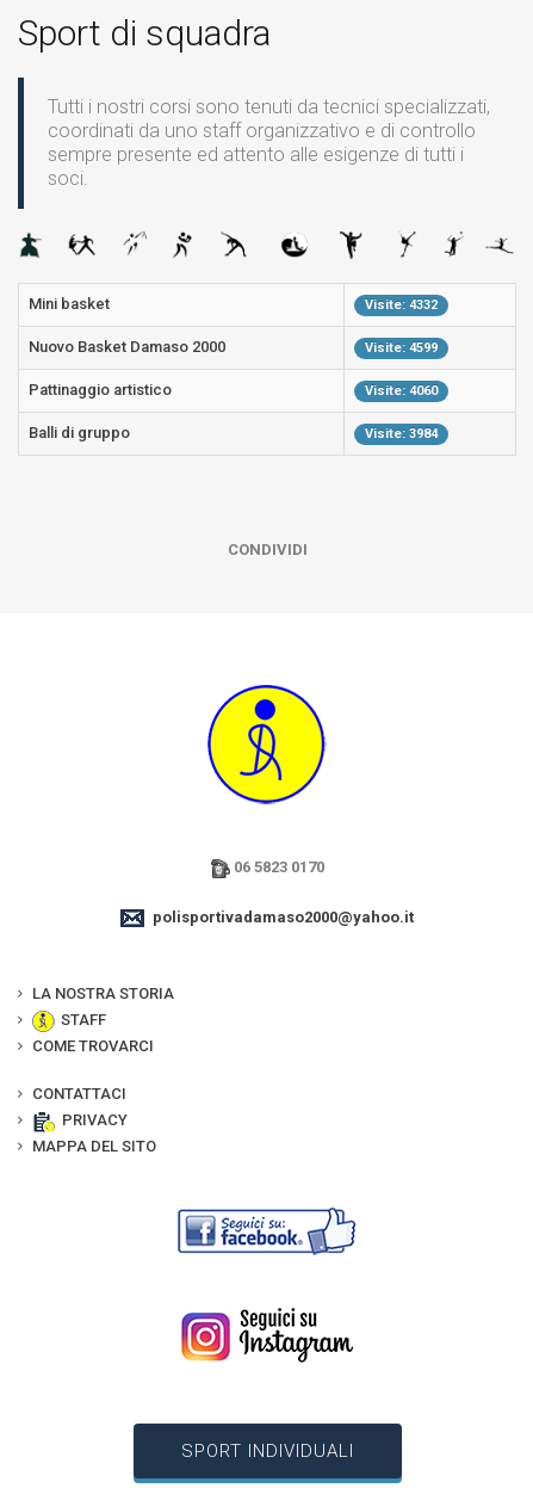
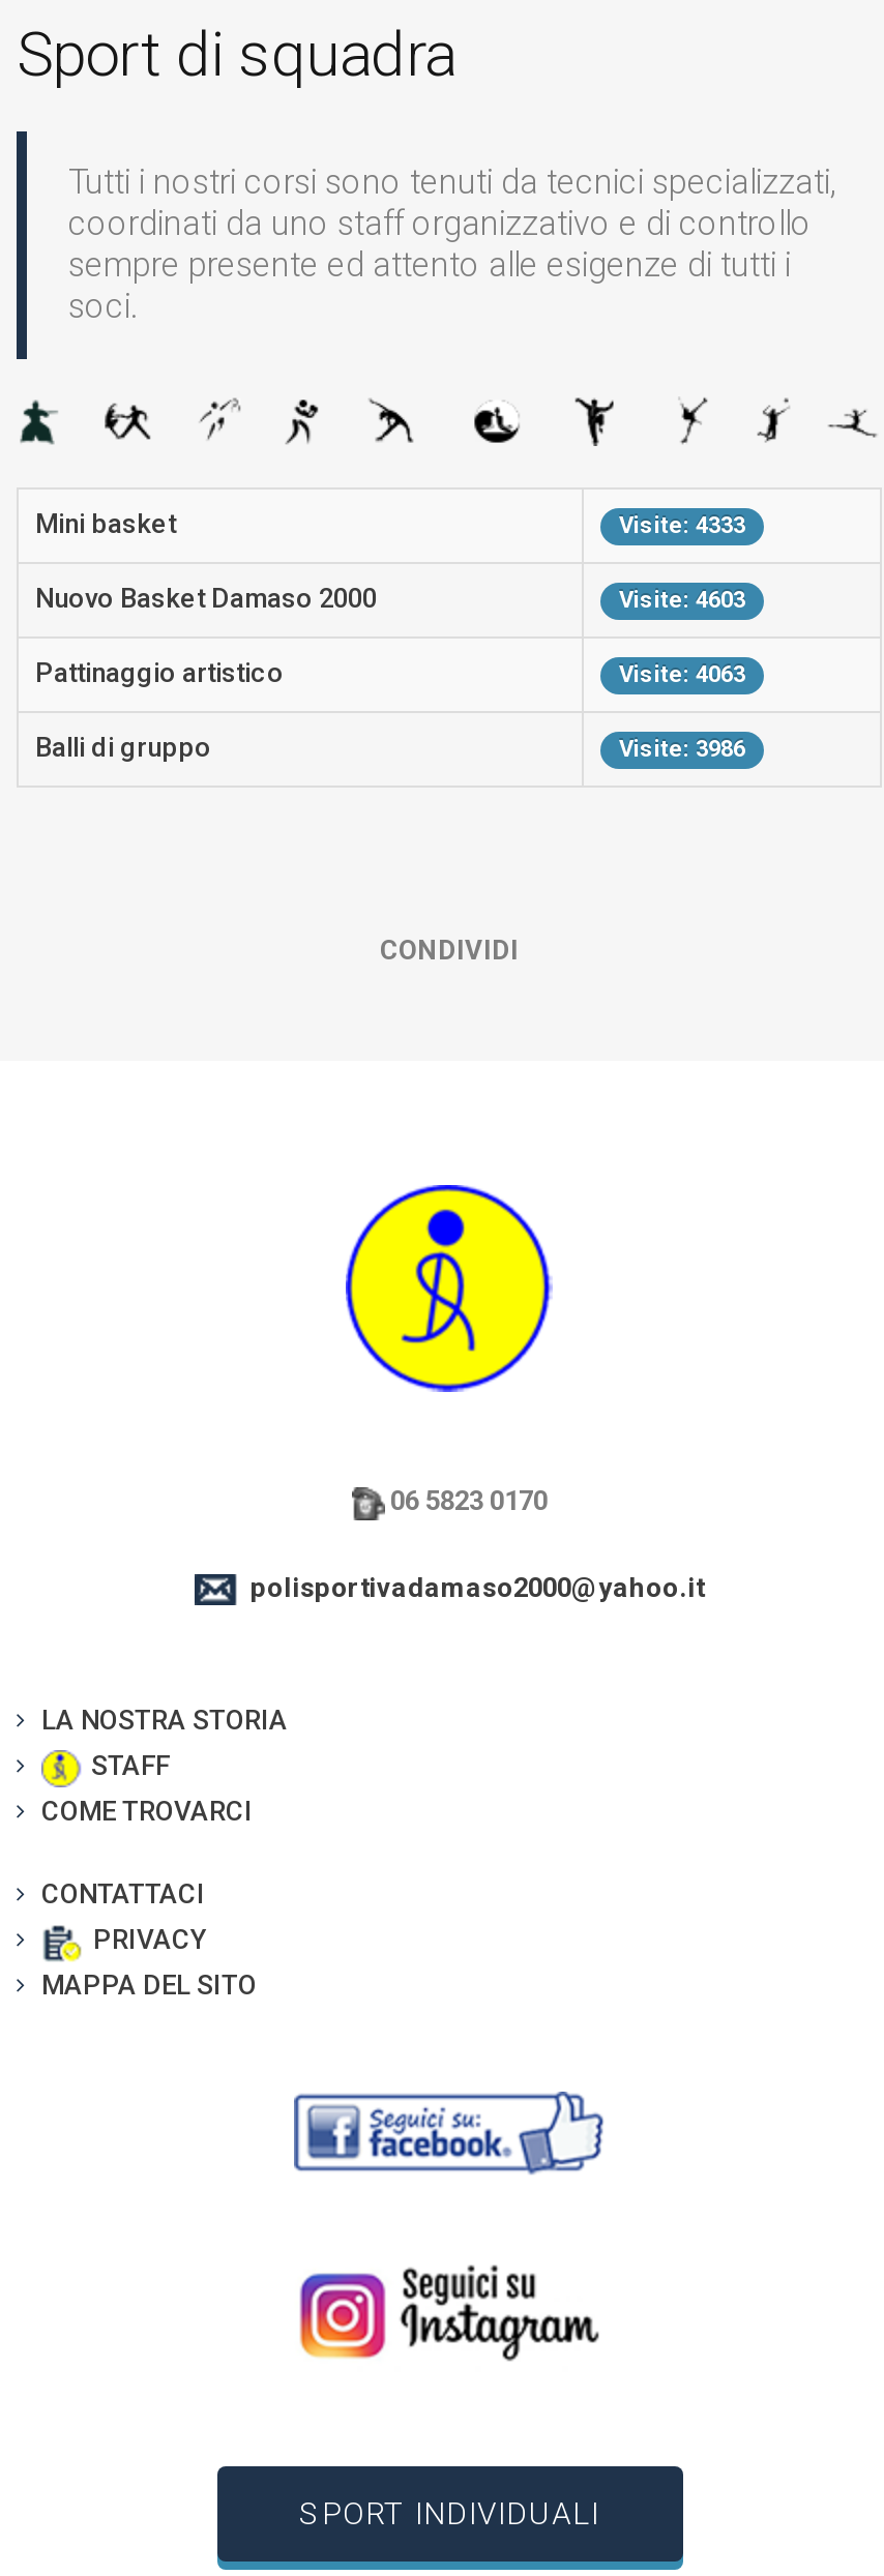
- Visite: 4332
+ Visite: 4333

- Visite: 4599
+ Visite: 4603

- Visite: 4060
+ Visite: 4063

- Visite: 3984
+ Visite: 3986
